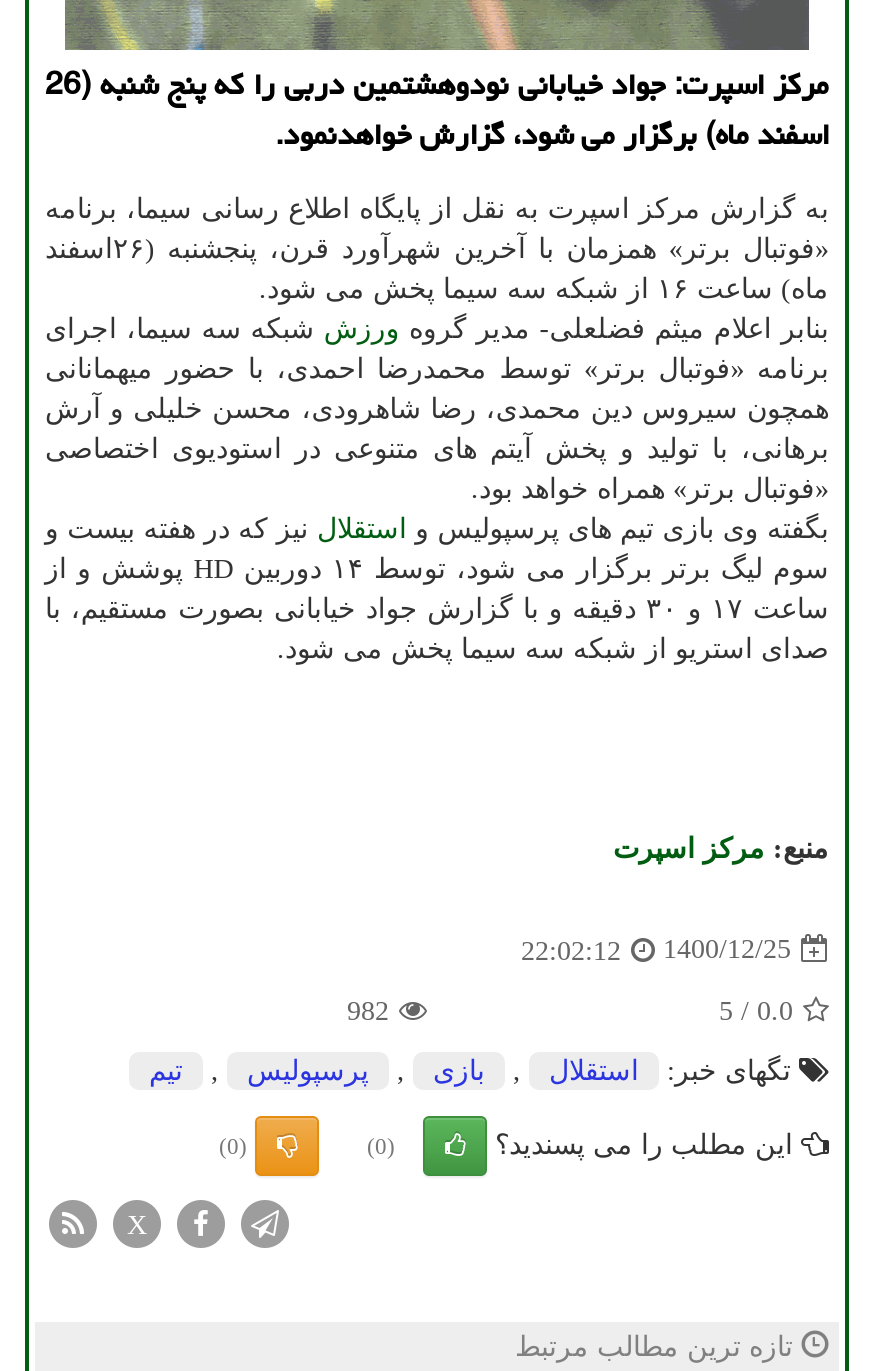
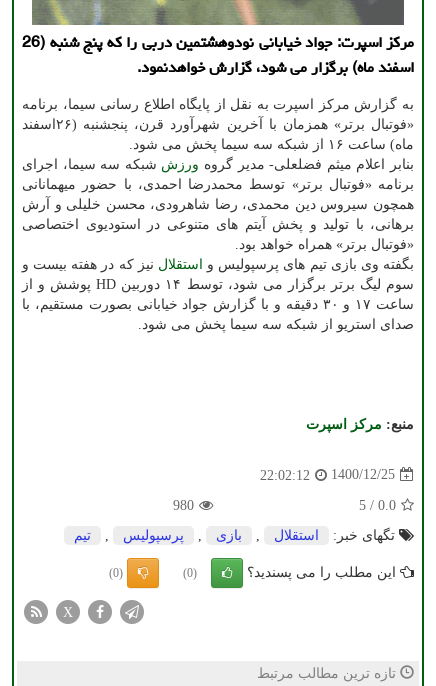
- 982
+ 980
